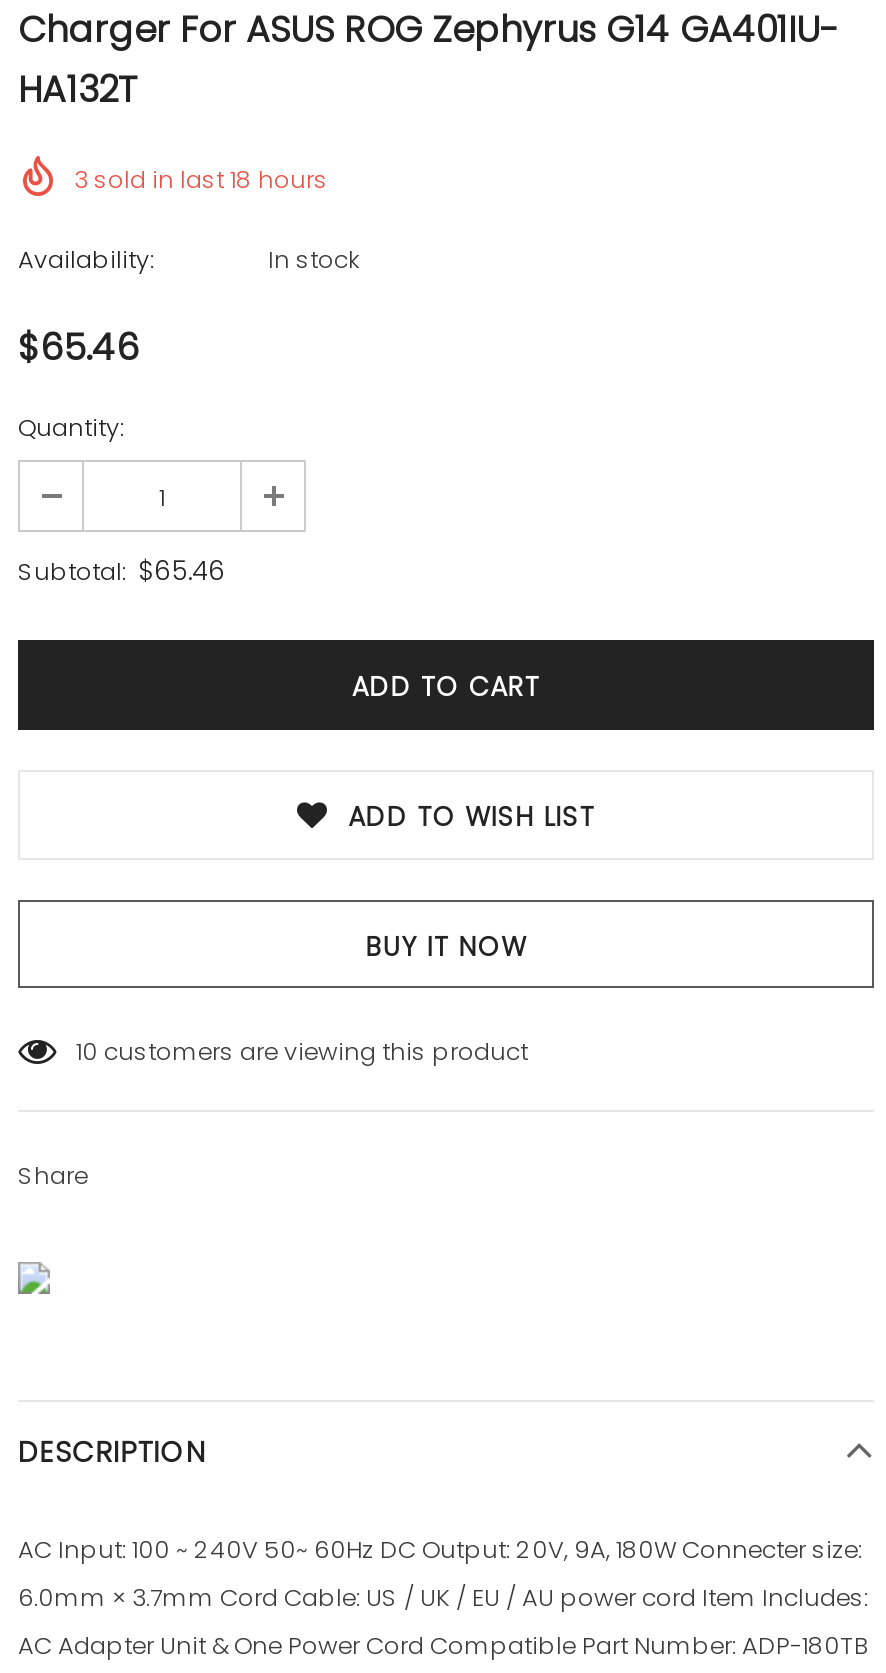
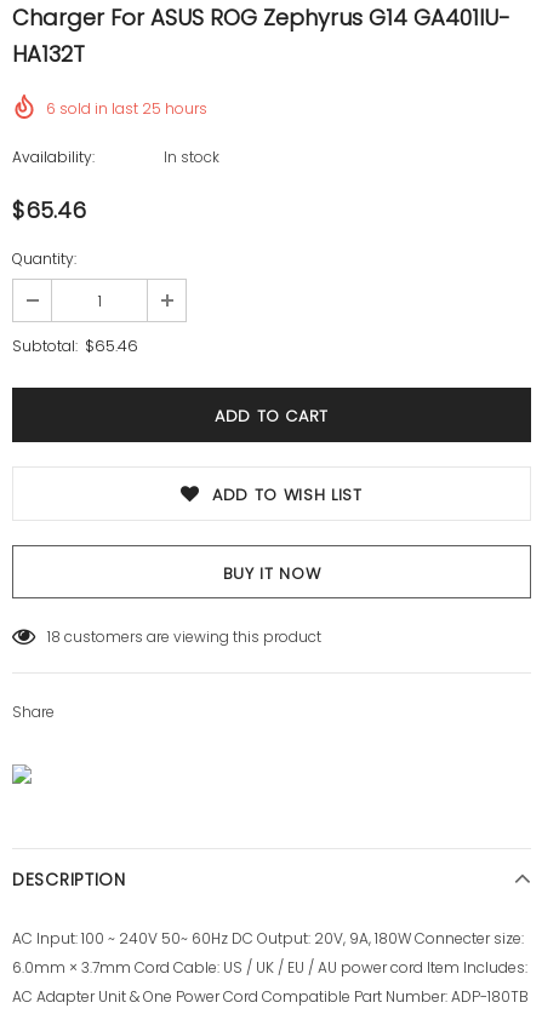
- 3 sold in last 18 hours
+ 6 sold in last 25 hours

- 10 customers are viewing this product
+ 18 customers are viewing this product
